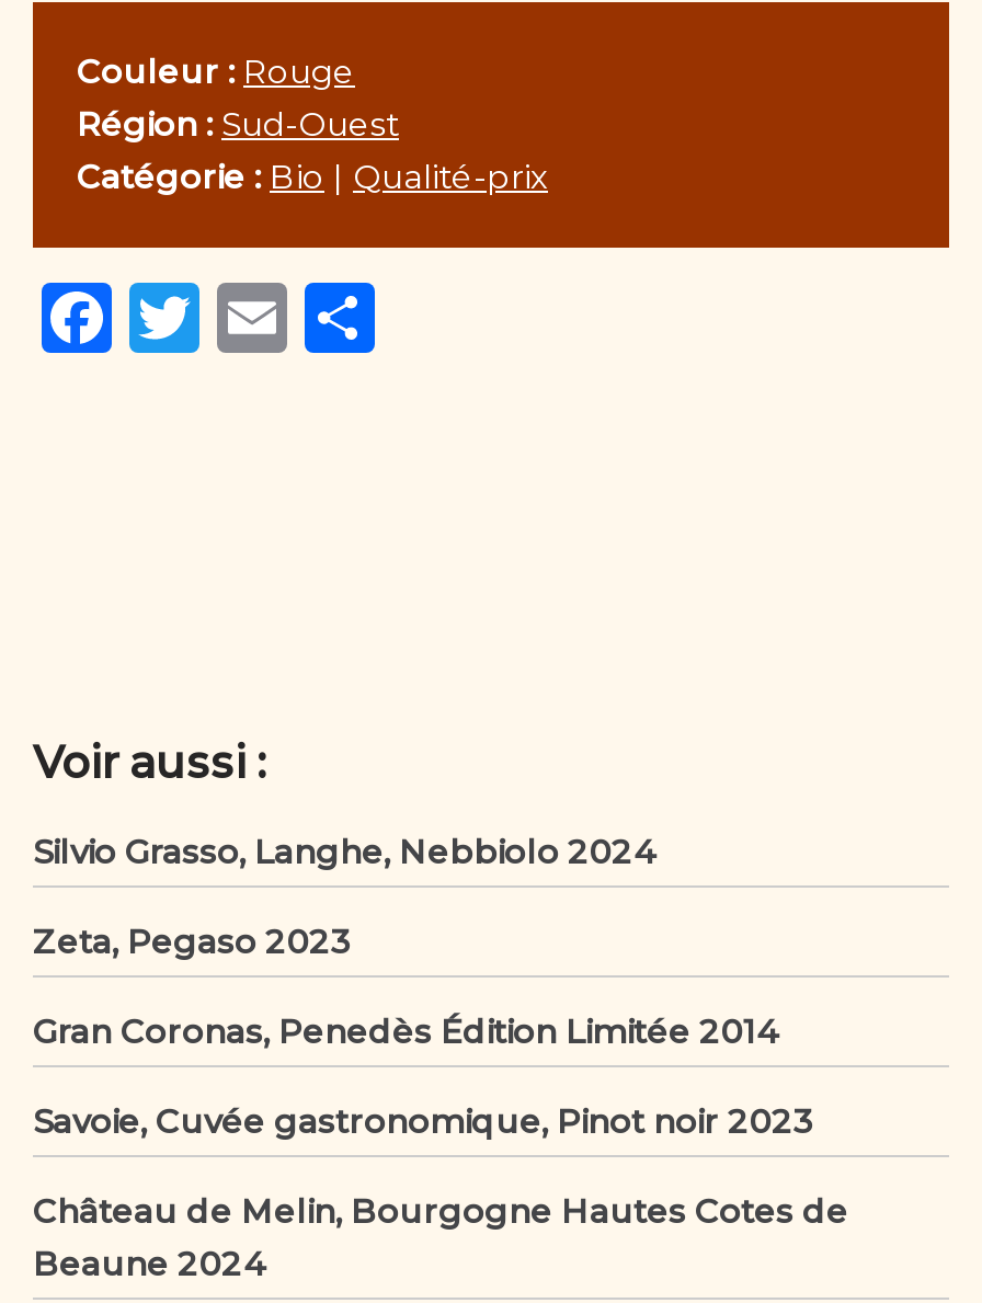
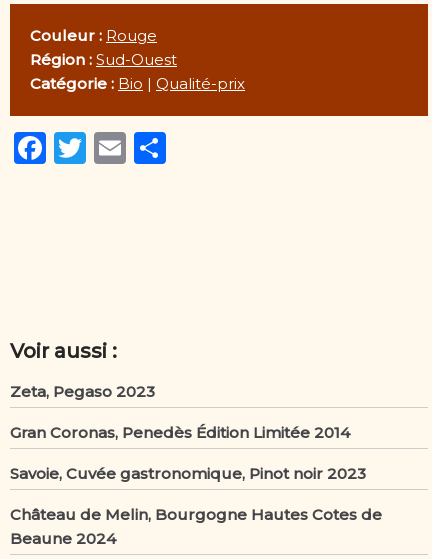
- Silvio Grasso, Langhe, Nebbiolo 2024
